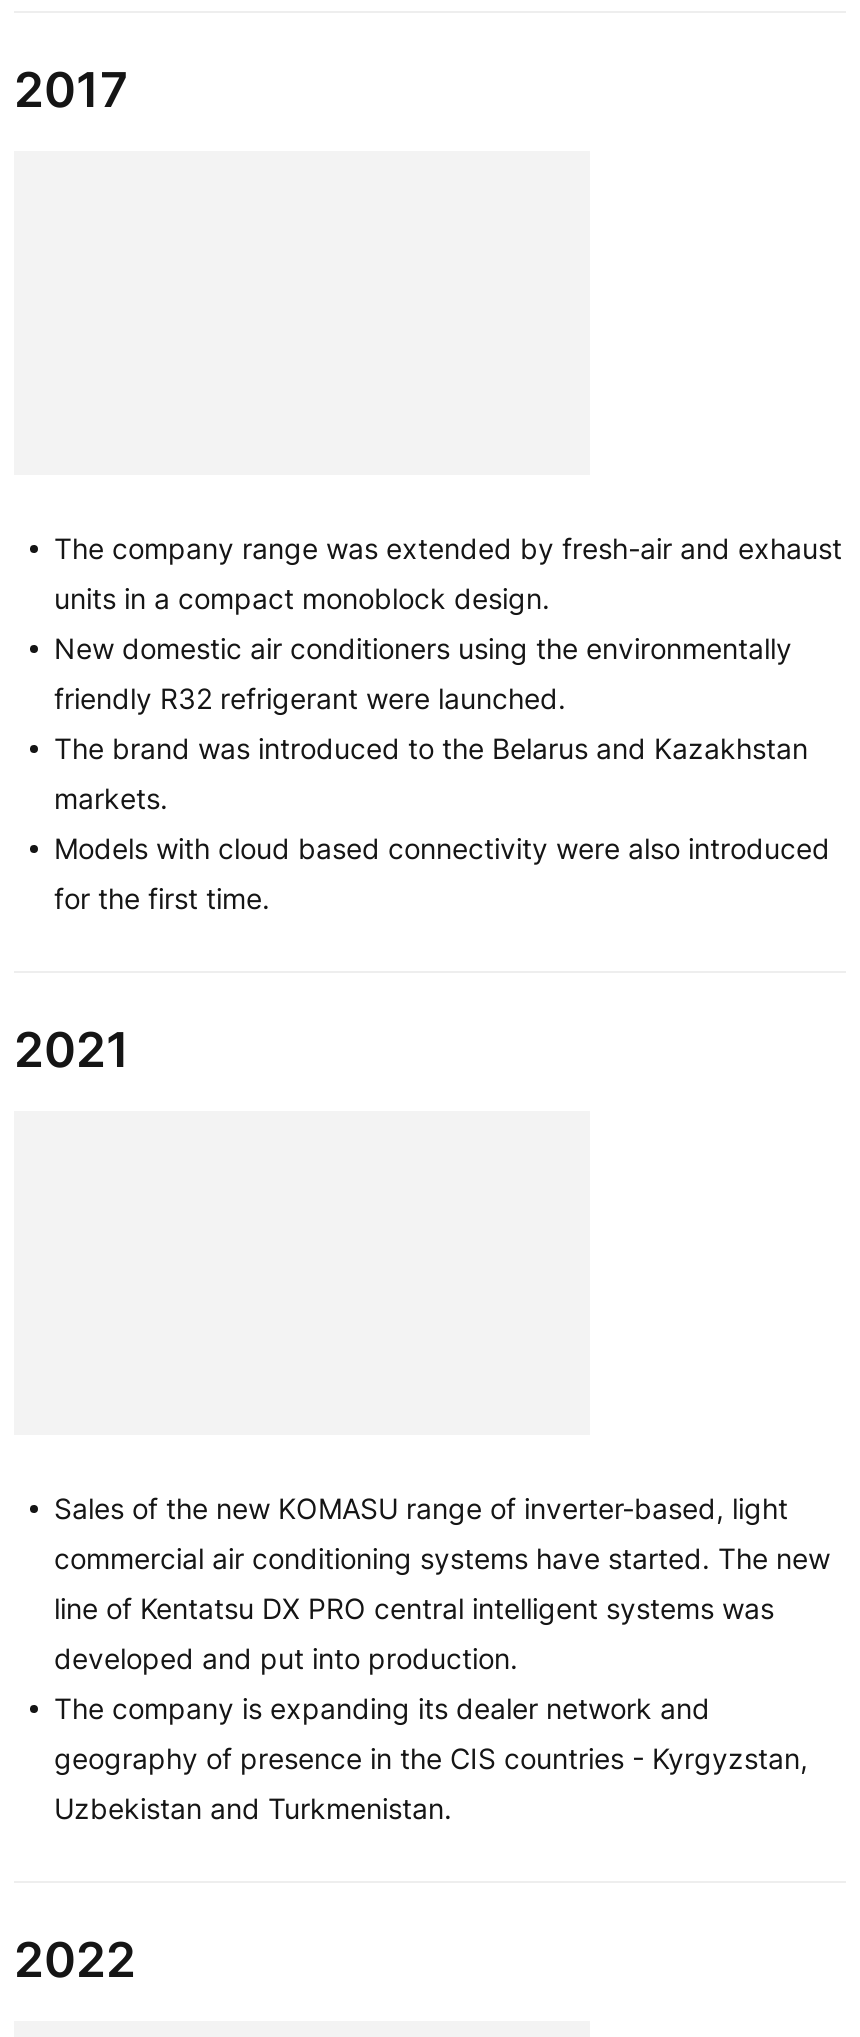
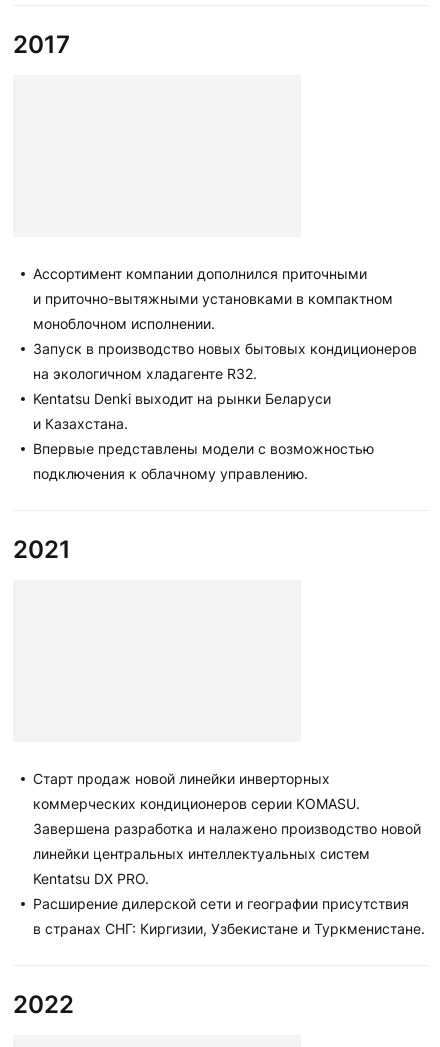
- The company range was extended by fresh-air and exhaust
- units in a compact monoblock design.
- New domestic air conditioners using the environmentally
- friendly R32 refrigerant were launched.
- The brand was introduced to the Belarus and Kazakhstan
- markets.
- Models with cloud based connectivity were also introduced
- for the first time.
+ Ассортимент компании дополнился приточными
+ и приточно-вытяжными установками в компактном
+ моноблочном исполнении.
+ Запуск в производство новых бытовых кондиционеров
+ на экологичном хладагенте R32.
+ Kentatsu Denki выходит на рынки Беларуси
+ и Казахстана.
+ Впервые представлены модели с возможностью
+ подключения к облачному управлению.

- Sales of the new KOMASU range of inverter-based, light
+ Старт продаж новой линейки инверторных

- commercial air conditioning systems have started. The new
+ коммерческих кондиционеров серии KOMASU.

- line of Kentatsu DX PRO central intelligent systems was
+ Завершена разработка и налажено производство новой

- developed and put into production.
+ линейки центральных интеллектуальных систем

- The company is expanding its dealer network and
+ Kentatsu DX PRO.

- geography of presence in the CIS countries - Kyrgyzstan,
+ Расширение дилерской сети и географии присутствия

- Uzbekistan and Turkmenistan.
+ в странах СНГ: Киргизии, Узбекистане и Туркменистане.
